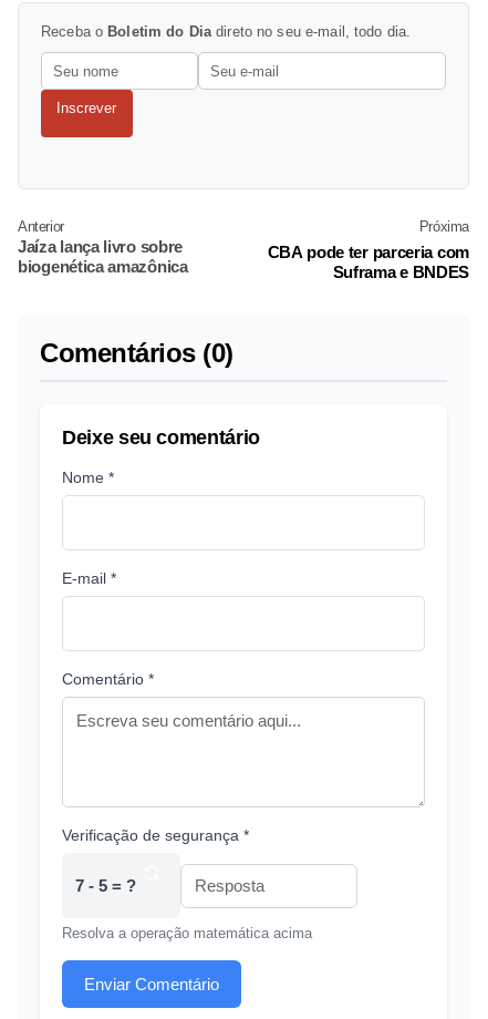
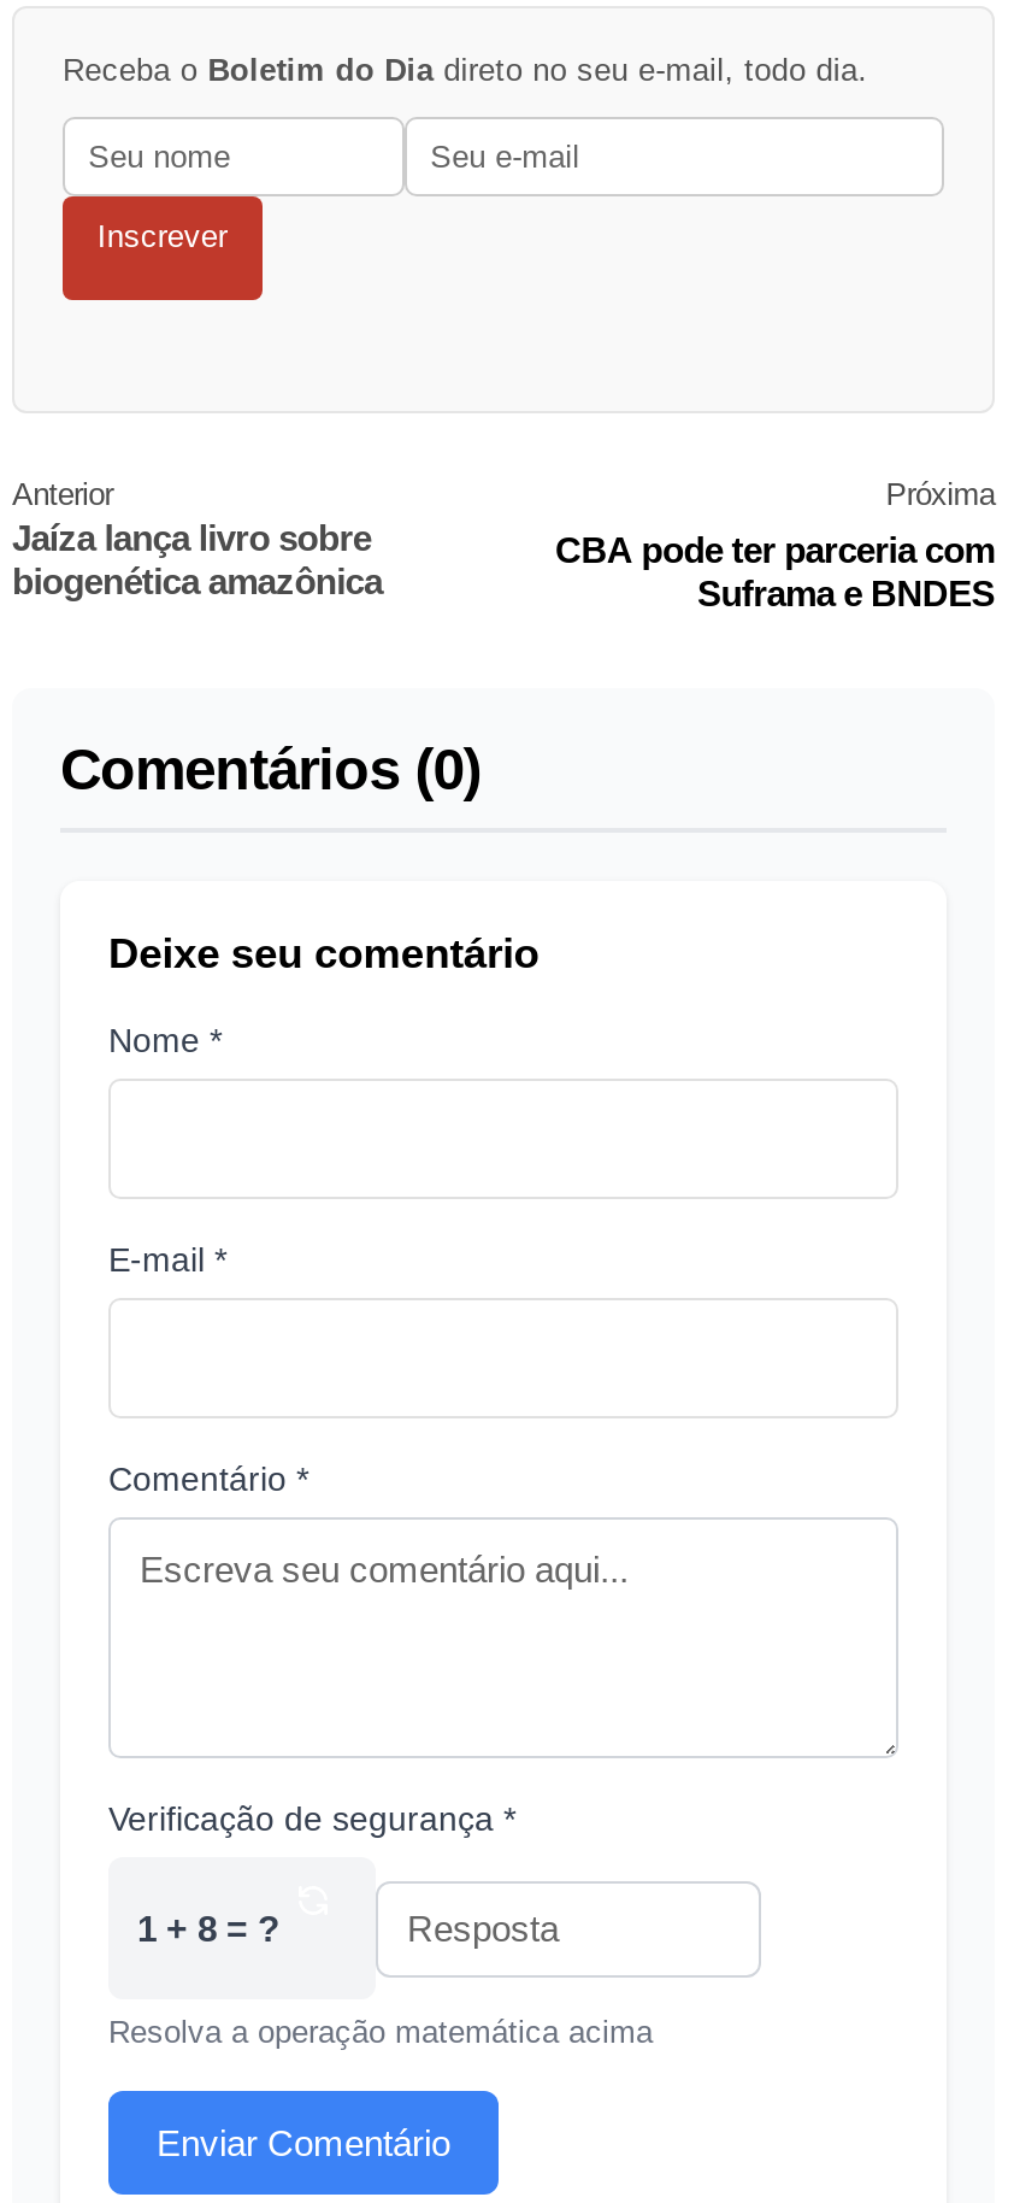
- 7 - 5 = ?
+ 1 + 8 = ?
